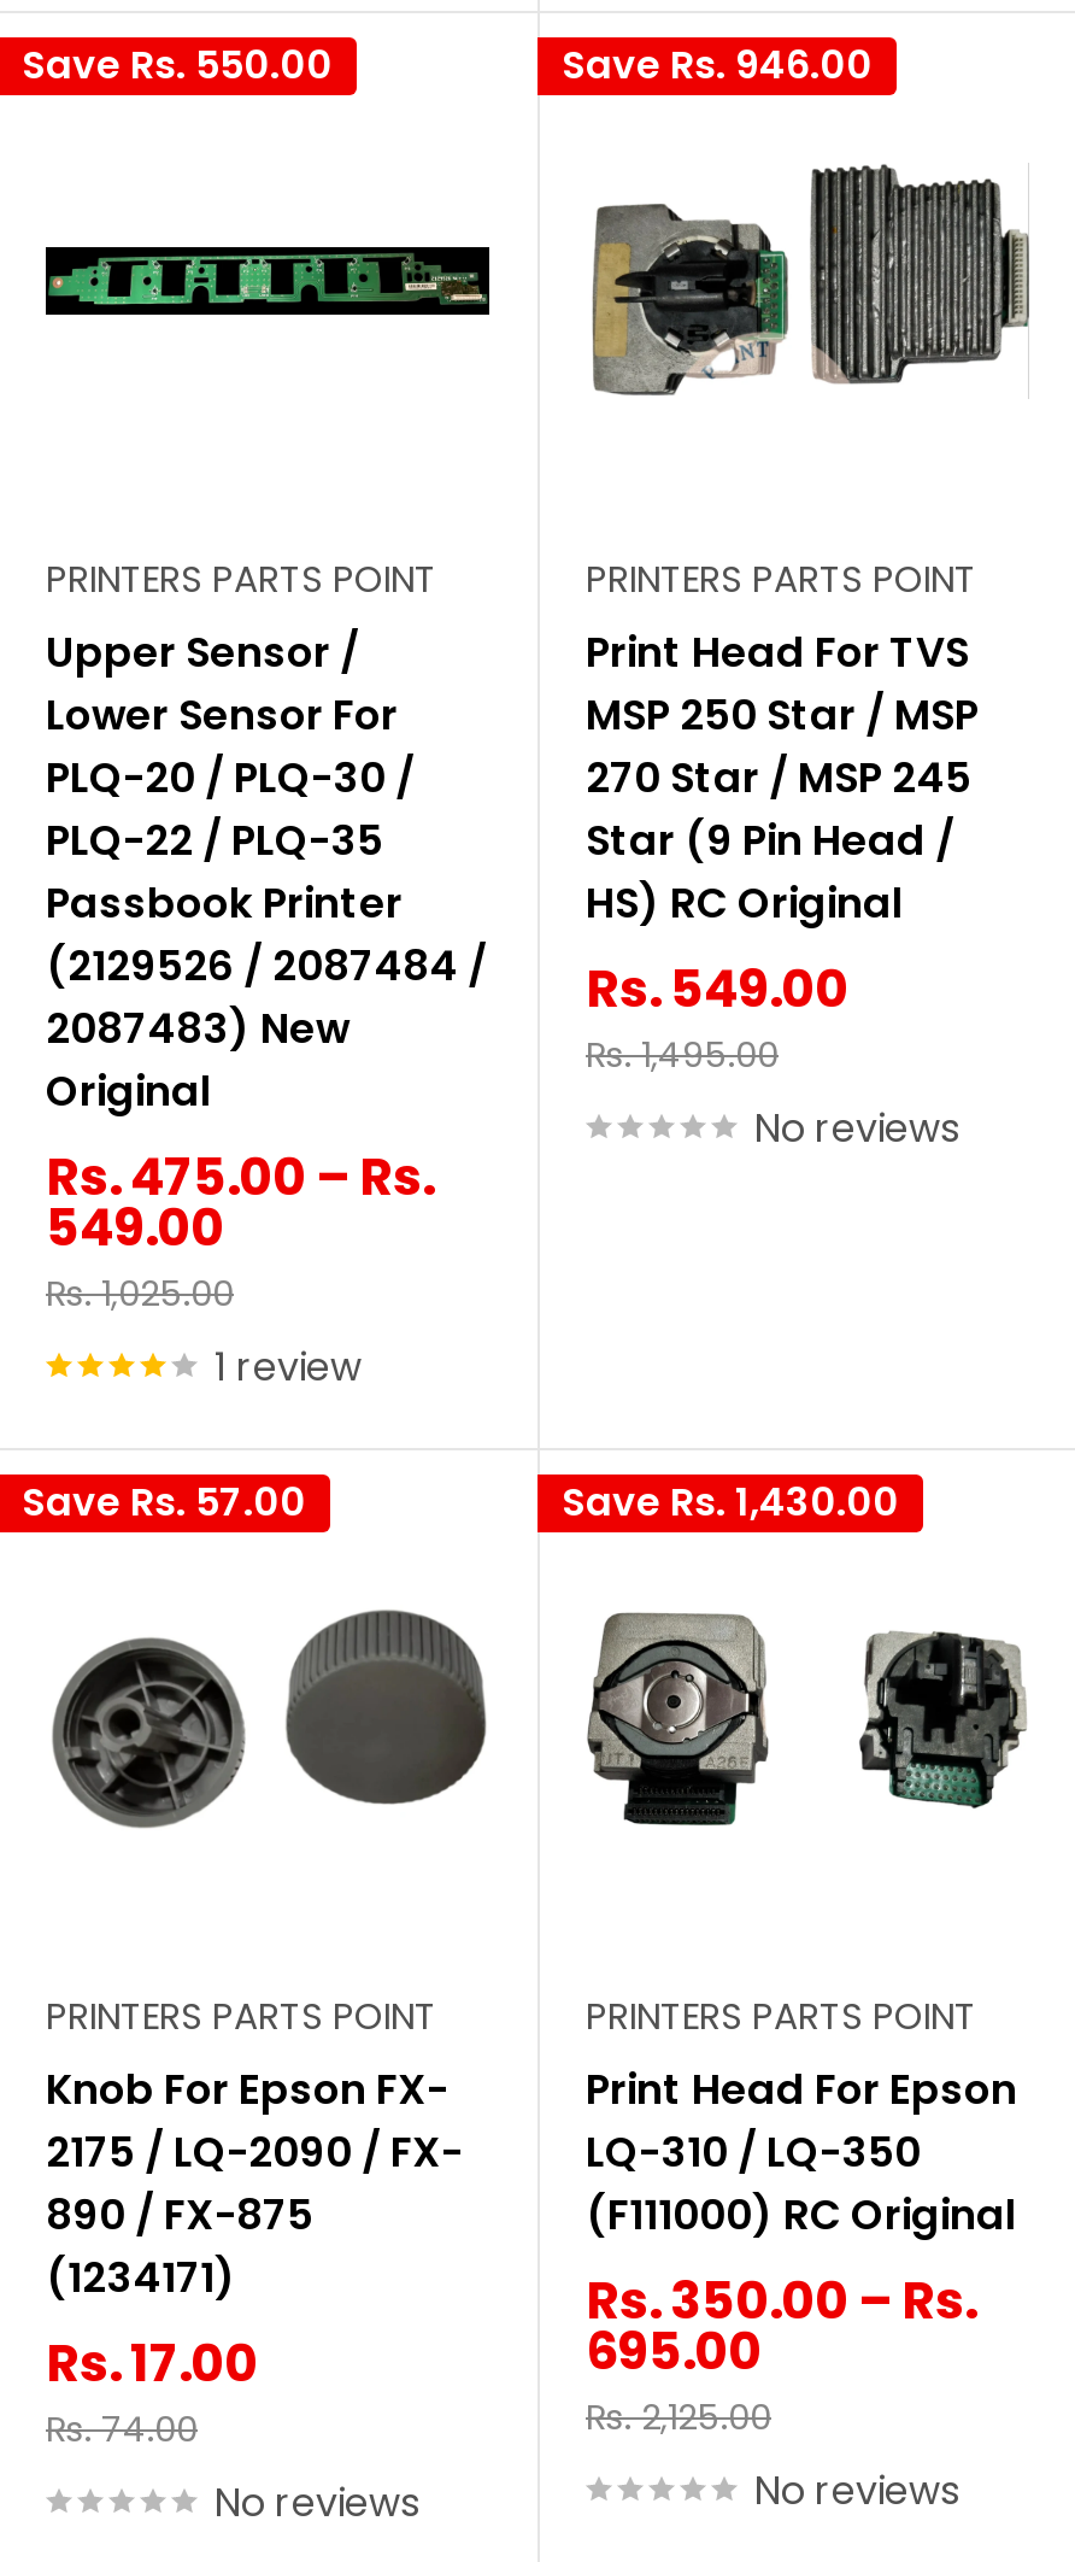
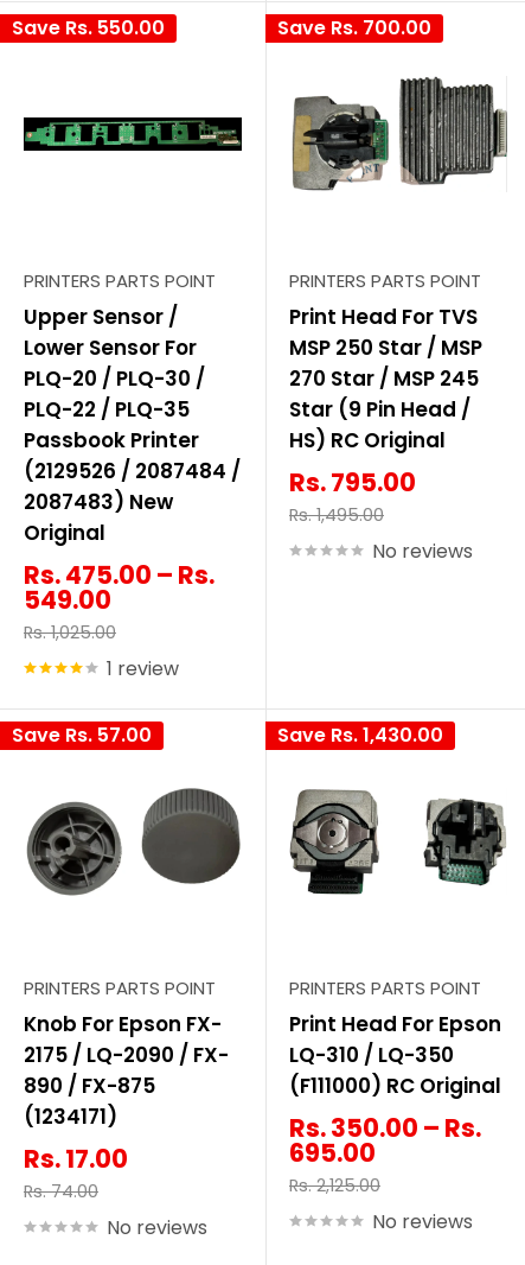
- SaveRs. 946.00
+ SaveRs. 700.00

- (2129526 / 2087484 / Rs. 549.00
+ (2129526 / 2087484 / Rs. 795.00
